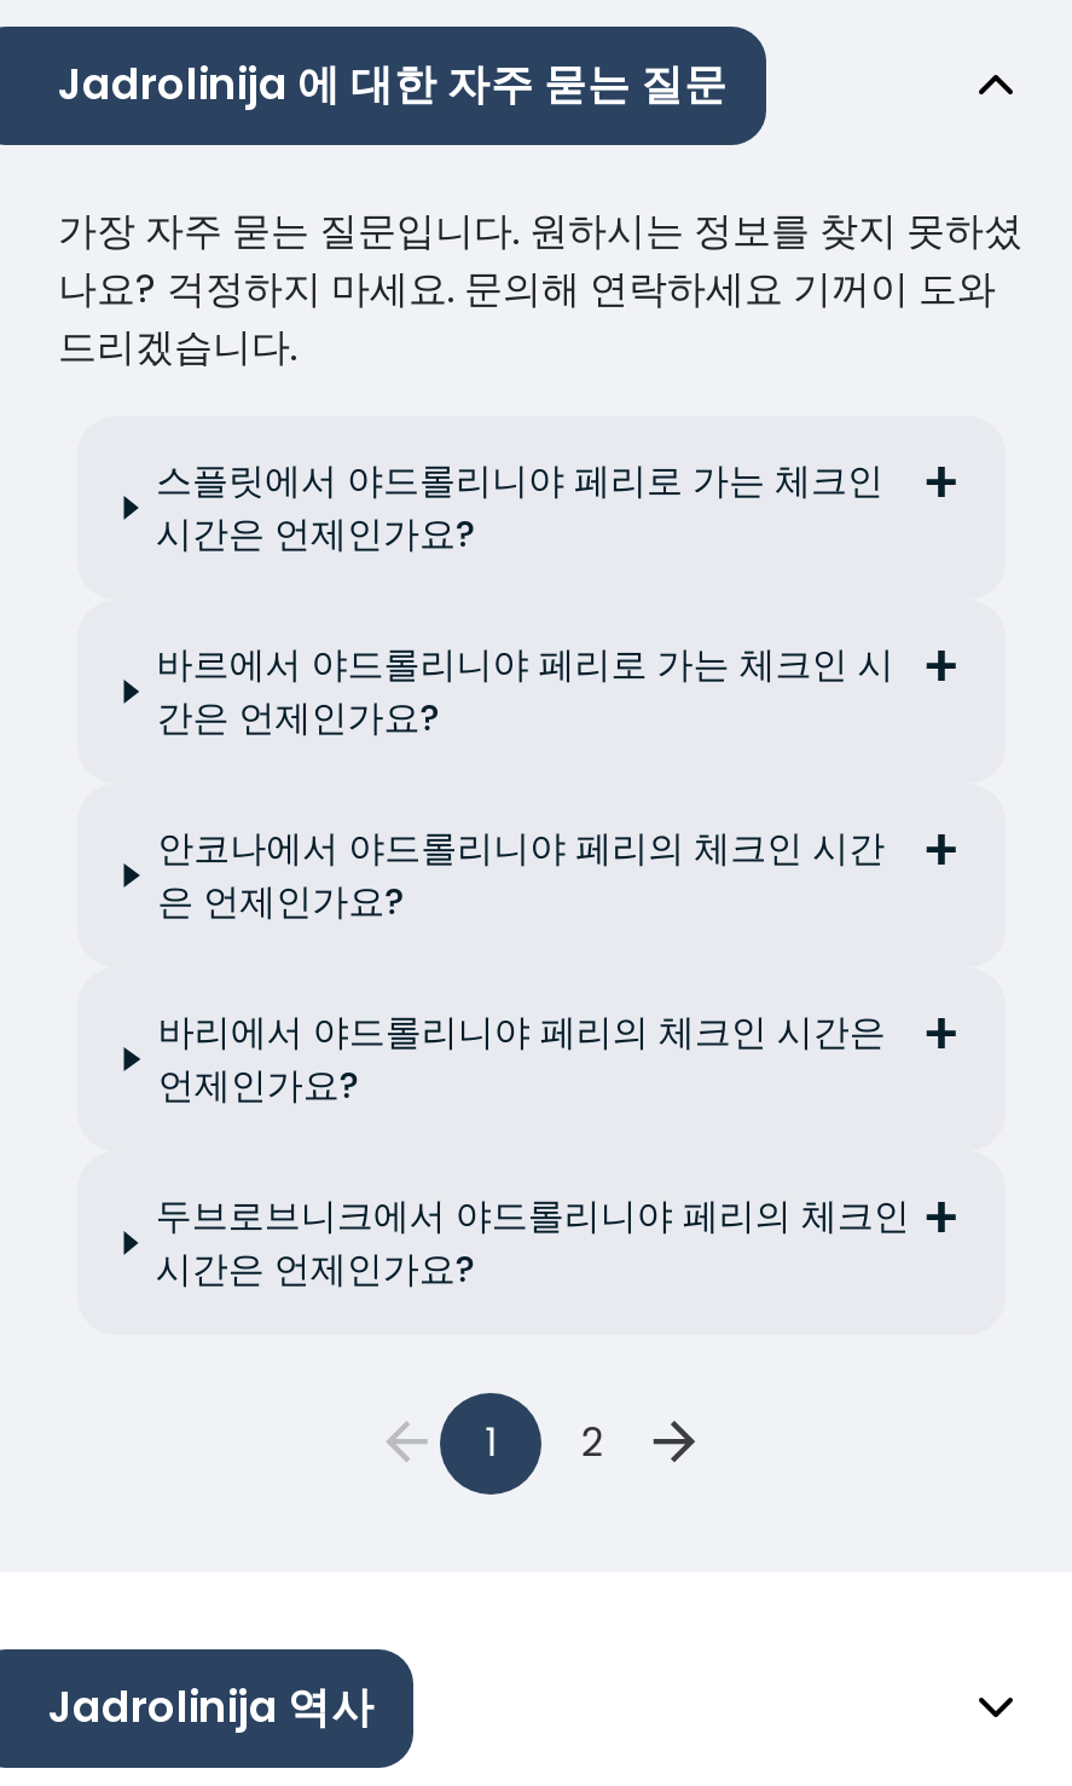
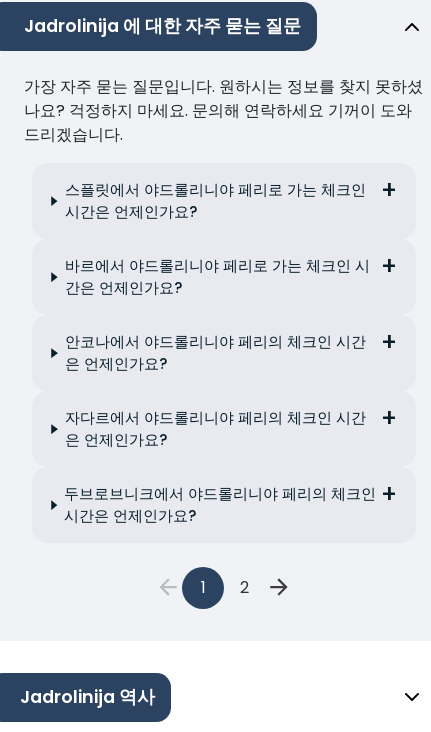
- 바리에서 야드롤리니야 페리의 체크인 시간은
- 언제인가요?
+ 자다르에서 야드롤리니야 페리의 체크인 시간
+ 은 언제인가요?
